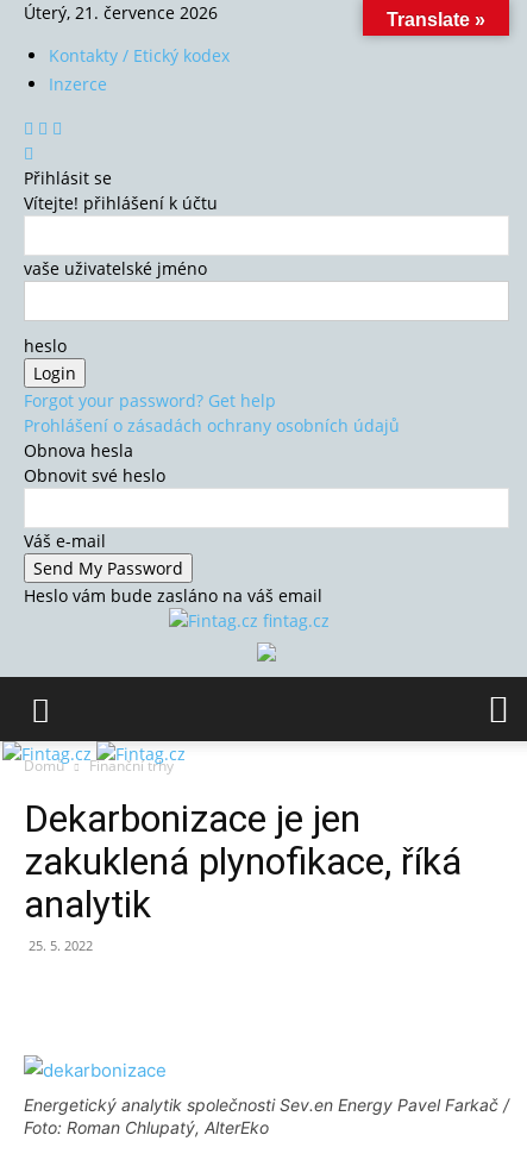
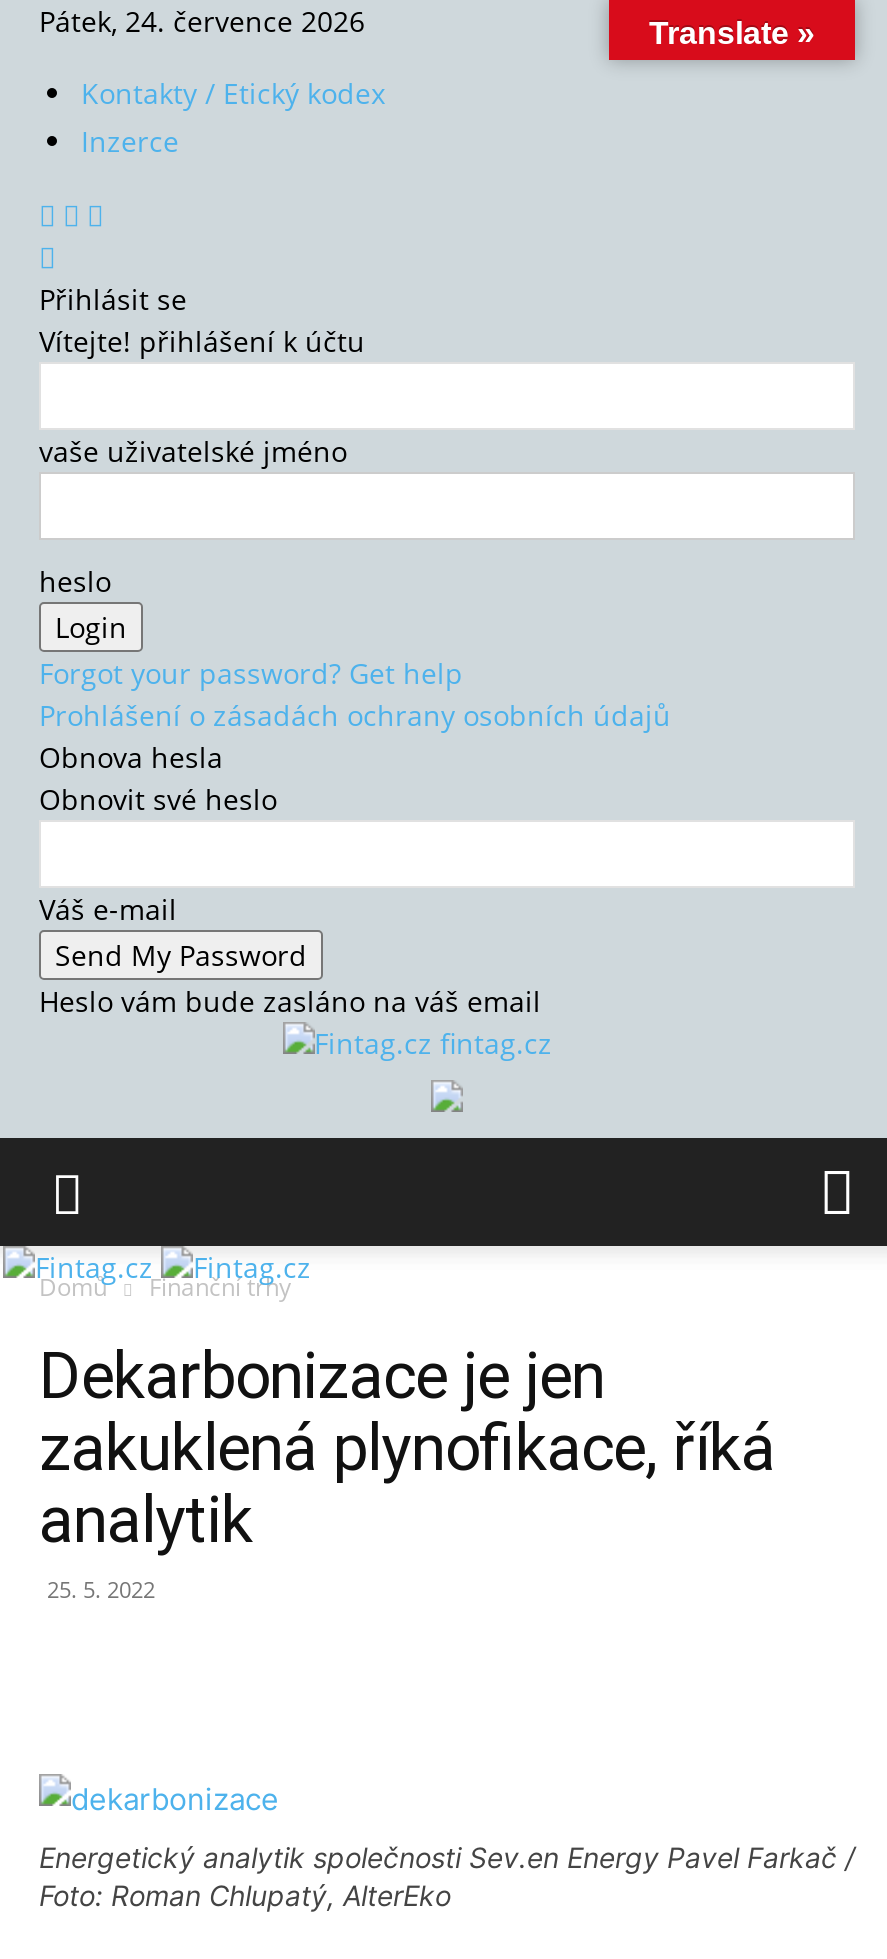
- Úterý, 21. července 2026
+ Pátek, 24. července 2026
